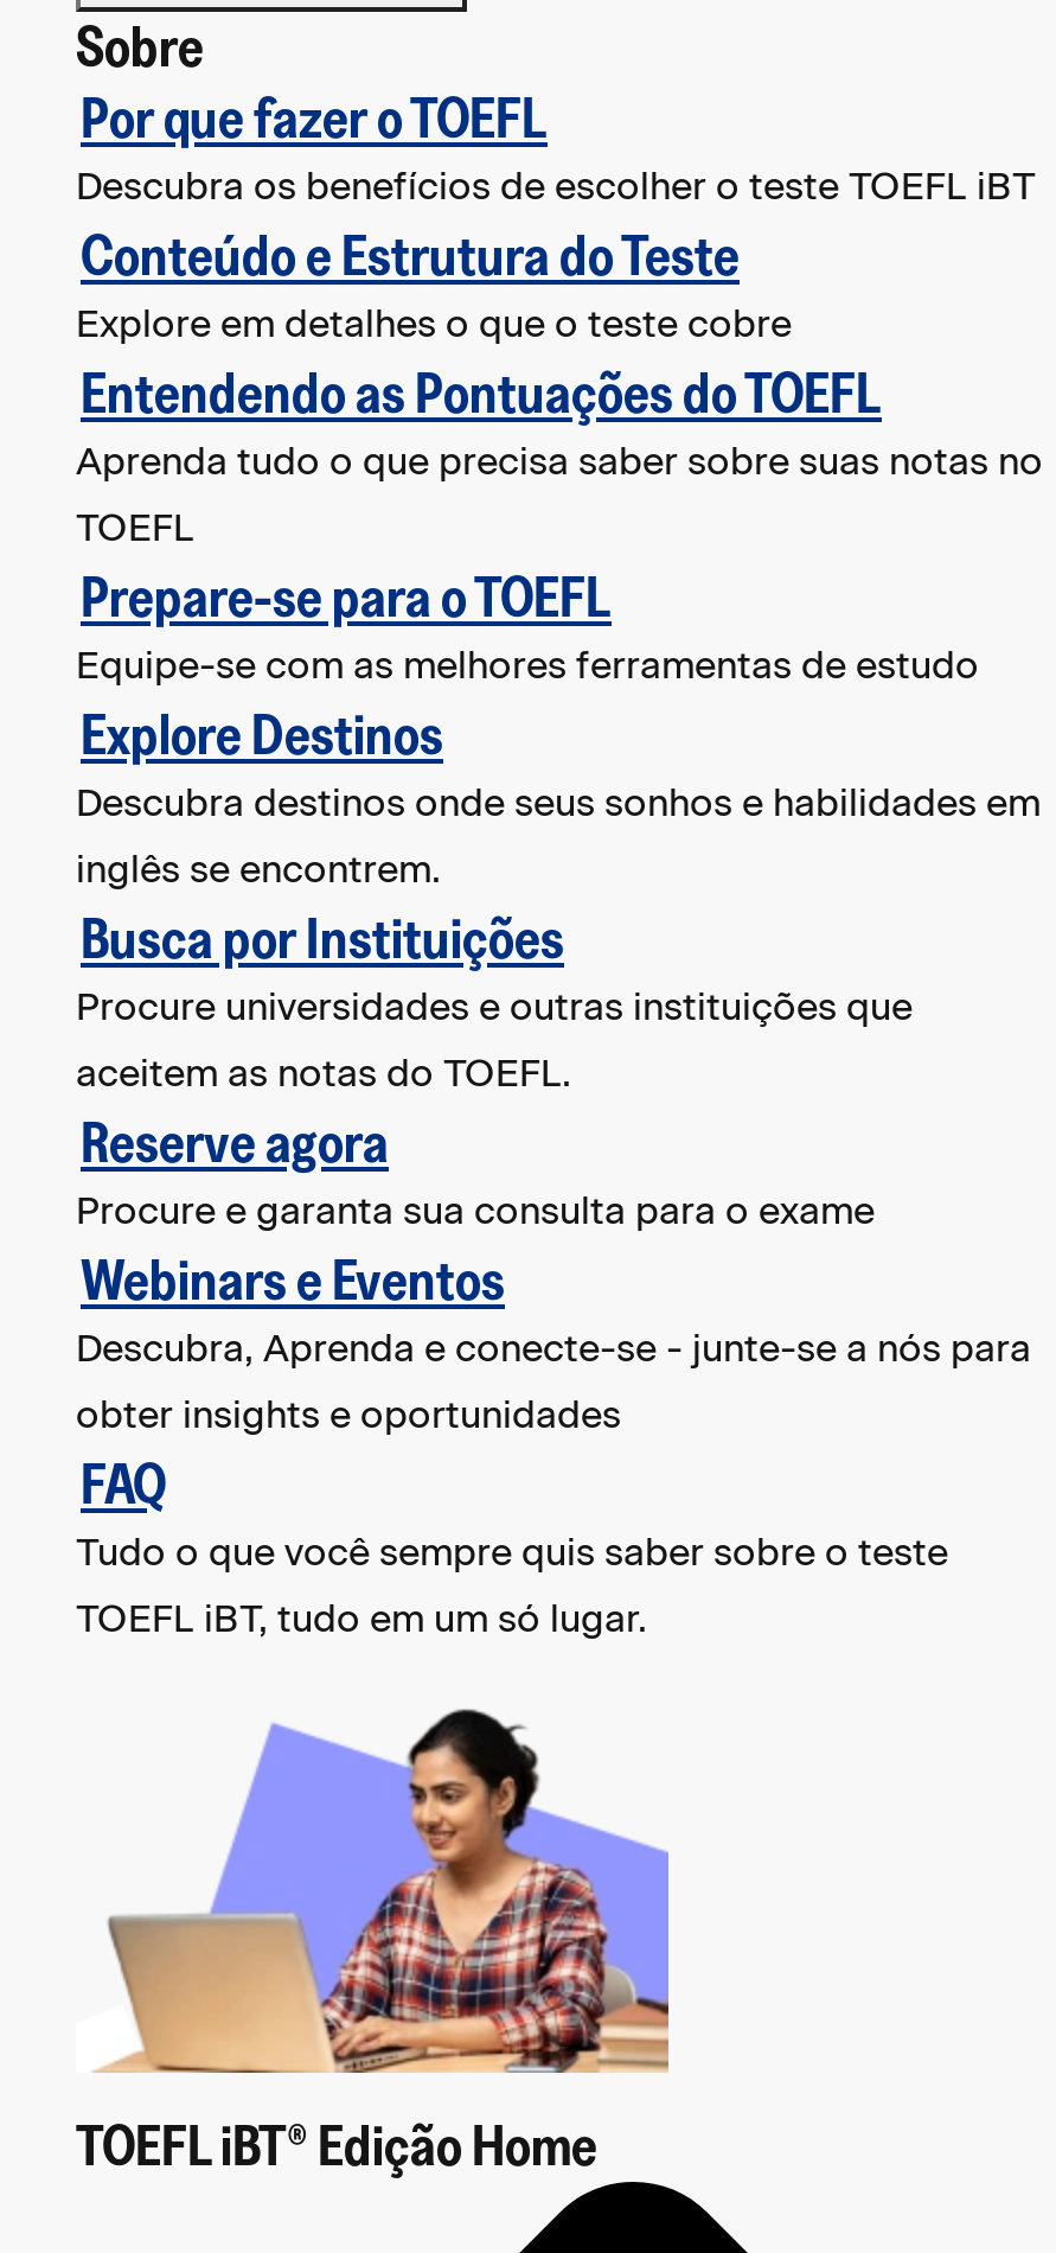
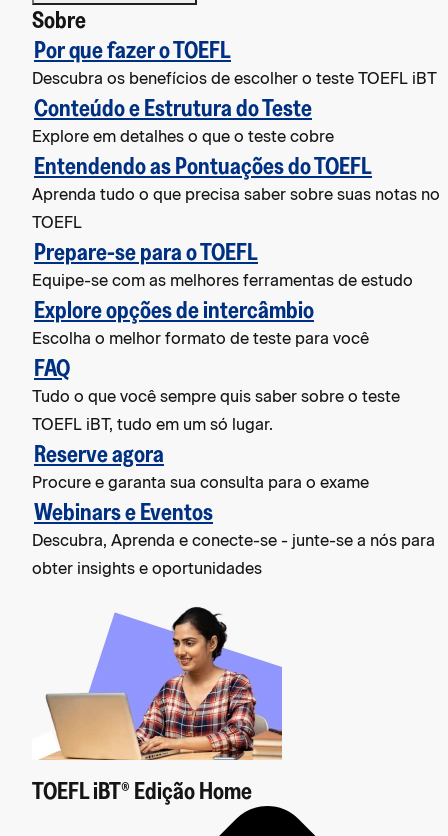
- Explore Destinos
- Descubra destinos onde seus sonhos e habilidades em
- inglês se encontrem.
- Busca por Instituições
- Procure universidades e outras instituições que
- aceitem as notas do TOEFL.
+ Explore opções de intercâmbio
+ Escolha o melhor formato de teste para você

moved up: FAQ | Tudo o que você sempre quis saber sobre o teste | TOEFL iBT, tudo em um só lugar.
